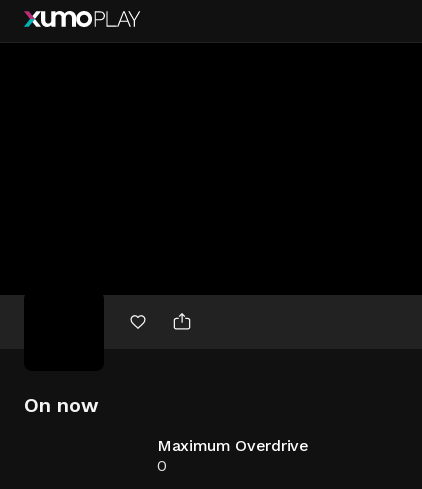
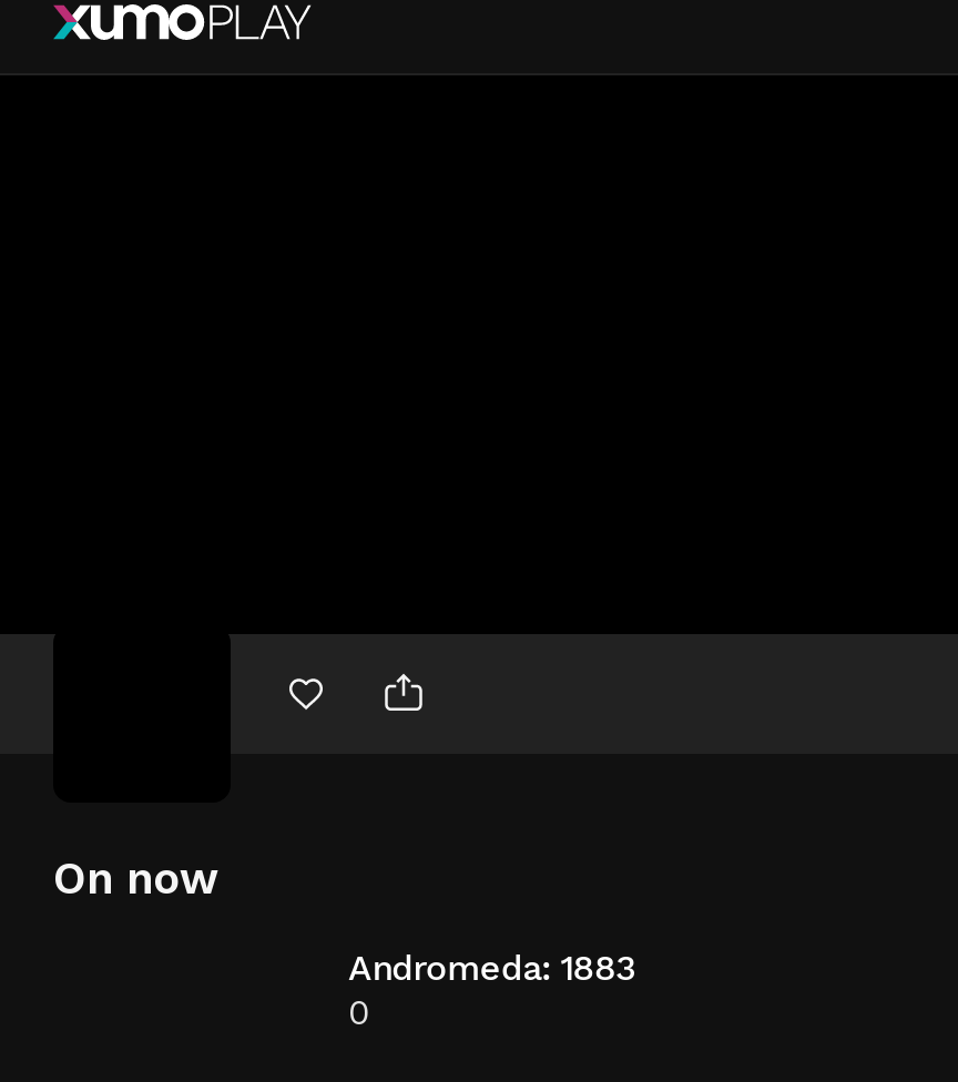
- Maximum Overdrive
+ Andromeda: 1883
